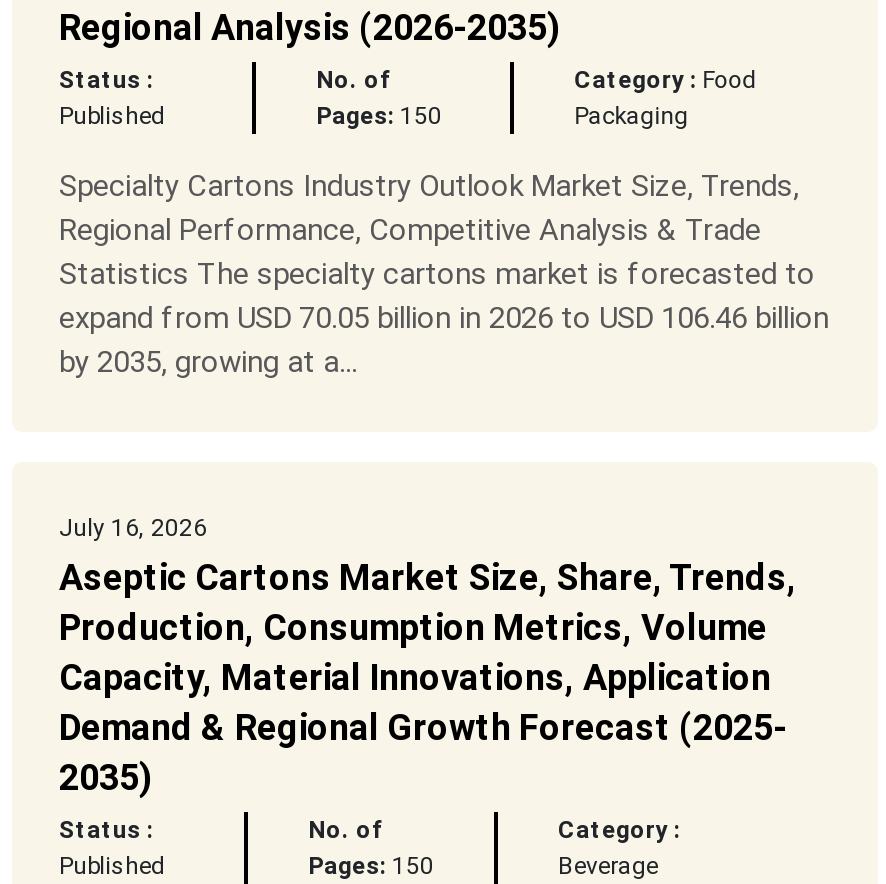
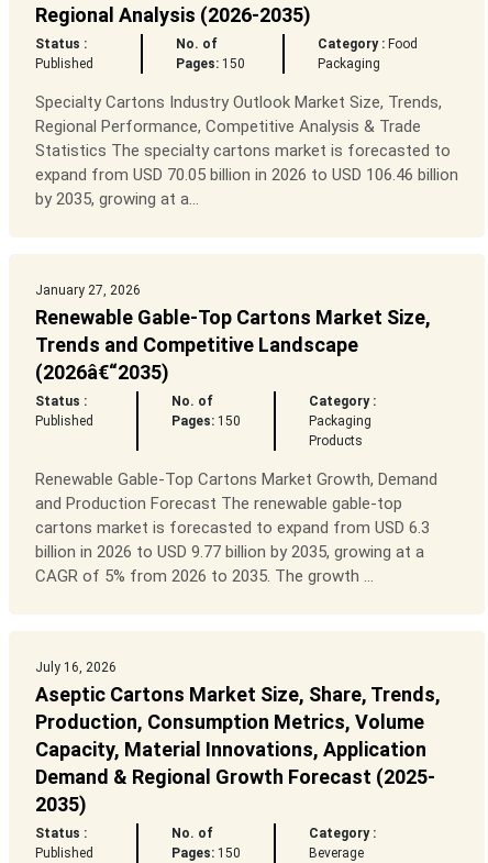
+ January 27, 2026
+ Renewable Gable-Top Cartons Market Size,
+ Trends and Competitive Landscape
+ (2026â€“2035)
+ Status :
+ Published

+ Category :
+ Packaging
+ Products
+ Renewable Gable-Top Cartons Market Growth, Demand
+ and Production Forecast The renewable gable-top
+ cartons market is forecasted to expand from USD 6.3
+ billion in 2026 to USD 9.77 billion by 2035, growing at a
+ CAGR of 5% from 2026 to 2035. The growth ...

+ No. of
+ Pages: 150
